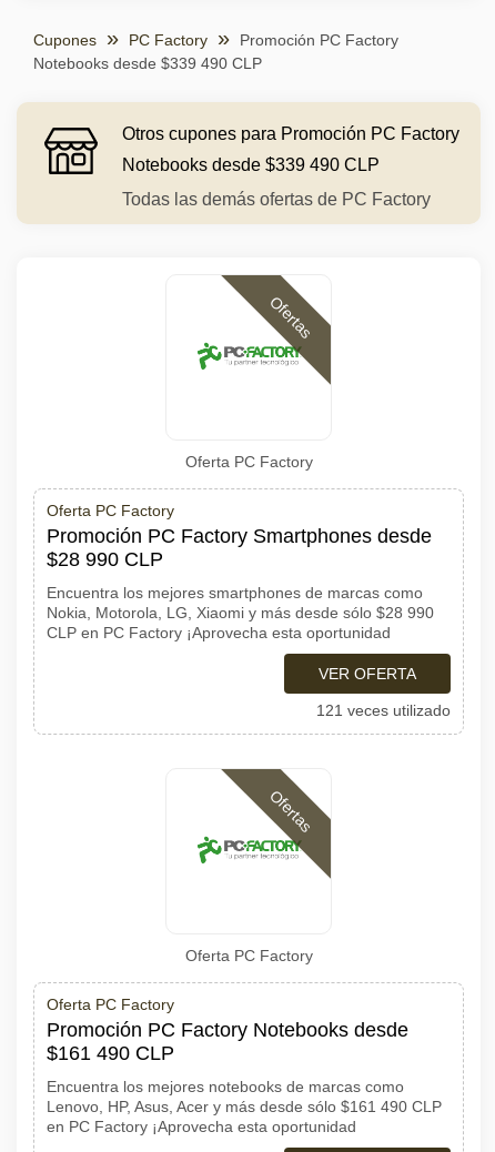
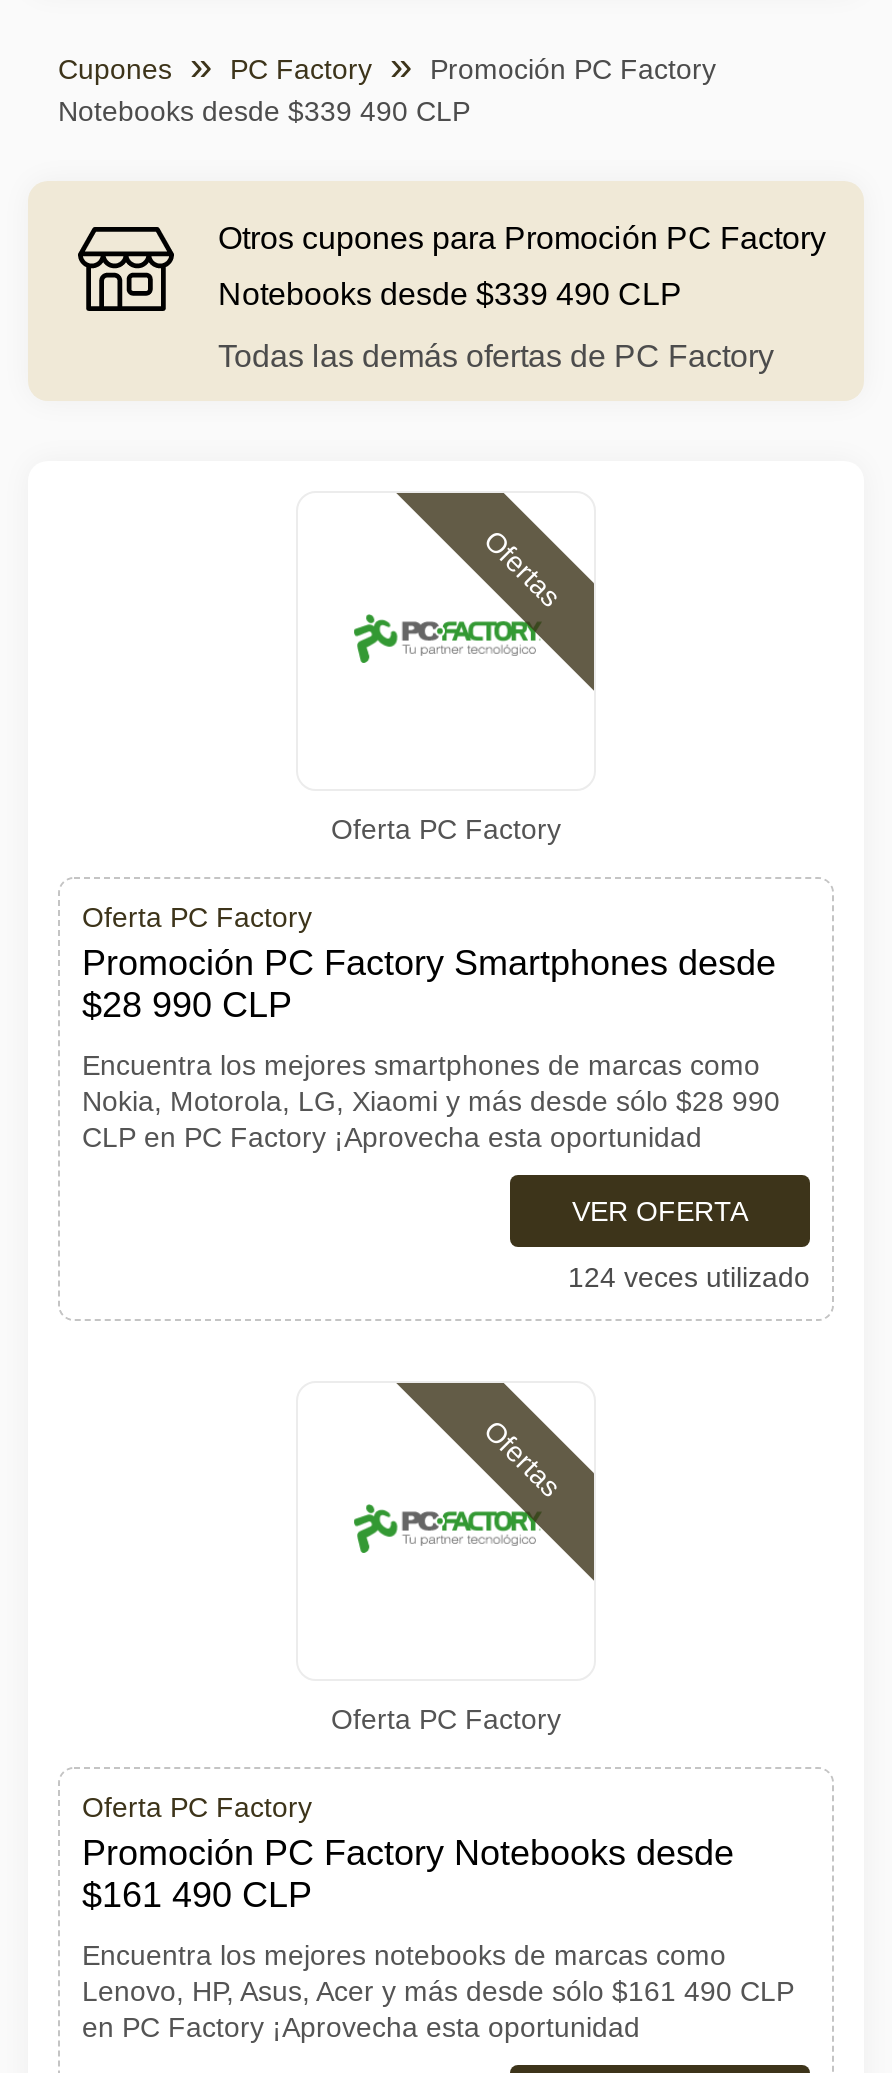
- 121 veces utilizado
+ 124 veces utilizado
